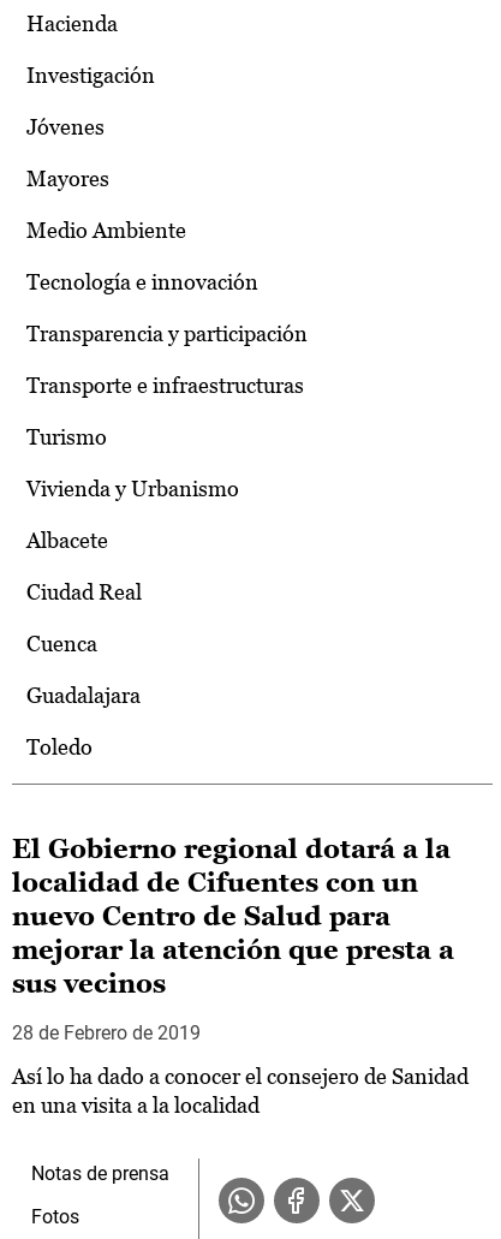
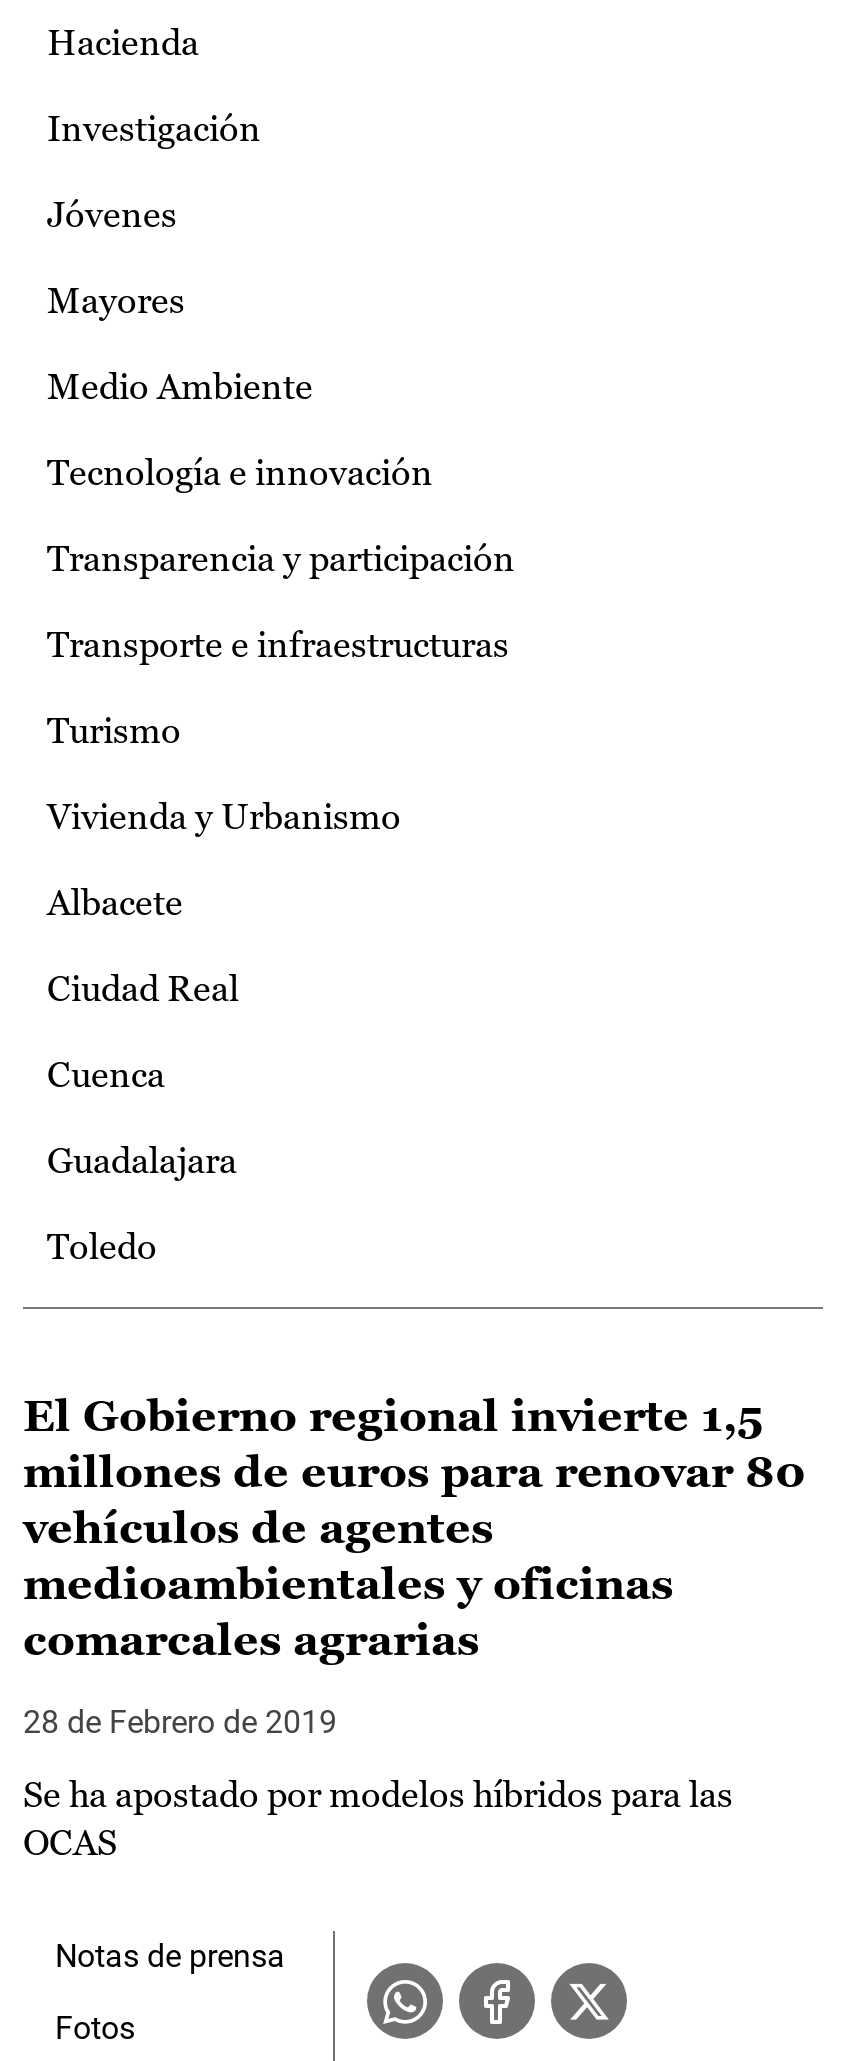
- El Gobierno regional dotará a la
- localidad de Cifuentes con un
- nuevo Centro de Salud para
- mejorar la atención que presta a
- sus vecinos
+ El Gobierno regional invierte 1,5
+ millones de euros para renovar 80
+ vehículos de agentes
+ medioambientales y oficinas
+ comarcales agrarias

- Así lo ha dado a conocer el consejero de Sanidad
- en una visita a la localidad
+ Se ha apostado por modelos híbridos para las
+ OCAS
